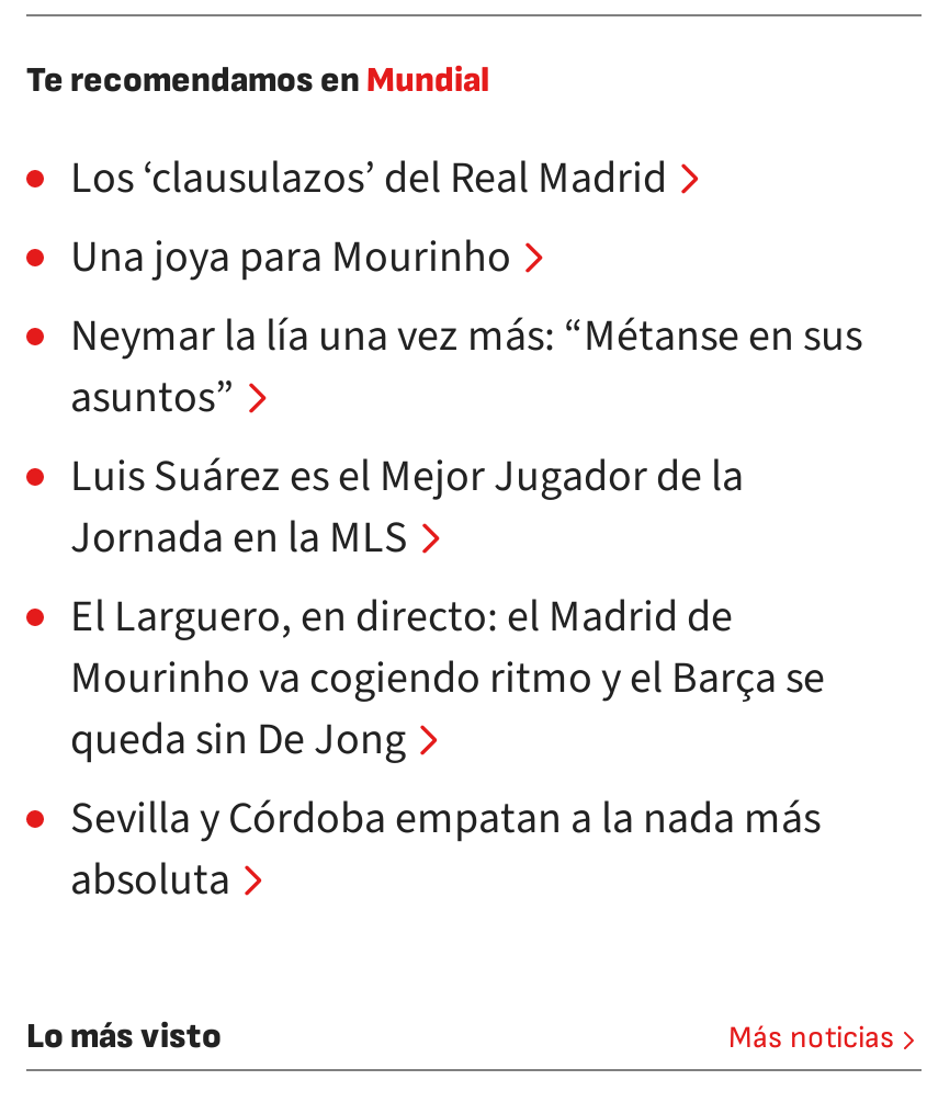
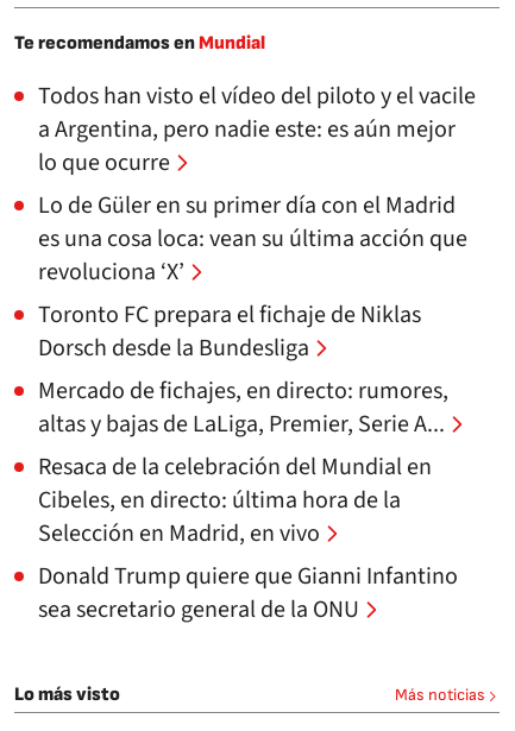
- Los ‘clausulazos’ del Real Madrid
- Una joya para Mourinho
- Neymar la lía una vez más: “Métanse en sus
- asuntos”
- Luis Suárez es el Mejor Jugador de la
- Jornada en la MLS
- El Larguero, en directo: el Madrid de
- Mourinho va cogiendo ritmo y el Barça se
- queda sin De Jong
- Sevilla y Córdoba empatan a la nada más
- absoluta
+ Todos han visto el vídeo del piloto y el vacile
+ a Argentina, pero nadie este: es aún mejor
+ lo que ocurre
+ Lo de Güler en su primer día con el Madrid
+ es una cosa loca: vean su última acción que
+ revoluciona ‘X’
+ Toronto FC prepara el fichaje de Niklas
+ Dorsch desde la Bundesliga
+ Mercado de fichajes, en directo: rumores,
+ altas y bajas de LaLiga, Premier, Serie A...
+ Resaca de la celebración del Mundial en
+ Cibeles, en directo: última hora de la
+ Selección en Madrid, en vivo
+ Donald Trump quiere que Gianni Infantino
+ sea secretario general de la ONU
